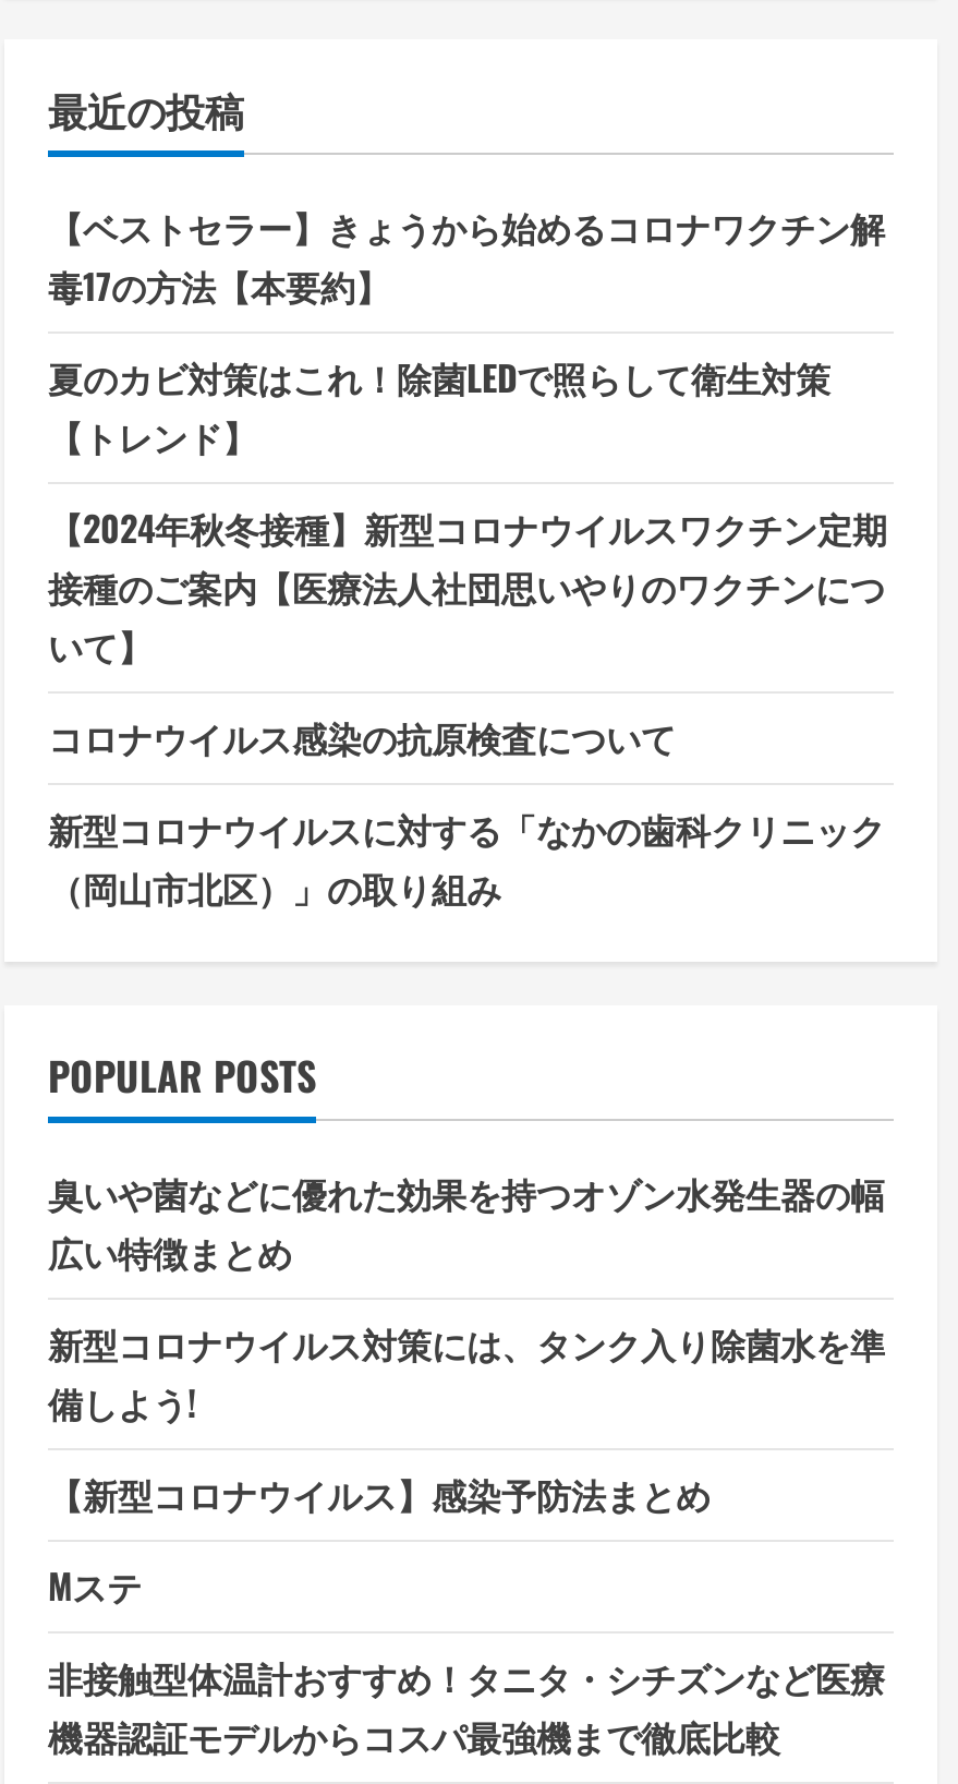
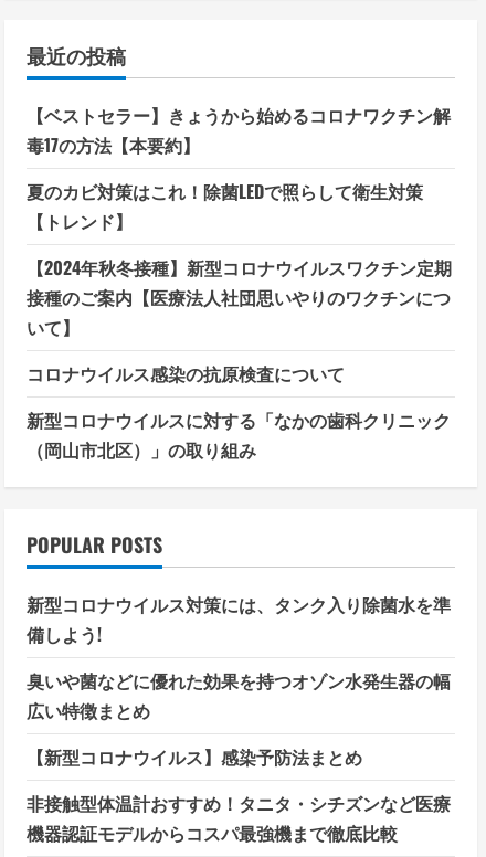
moved down: 臭いや菌などに優れた効果を持つオゾン水発生器の幅 | 広い特徴まとめ

moved up: 新型コロナウイルス対策には、タンク入り除菌水を準 | 備しよう!

- Mステ
